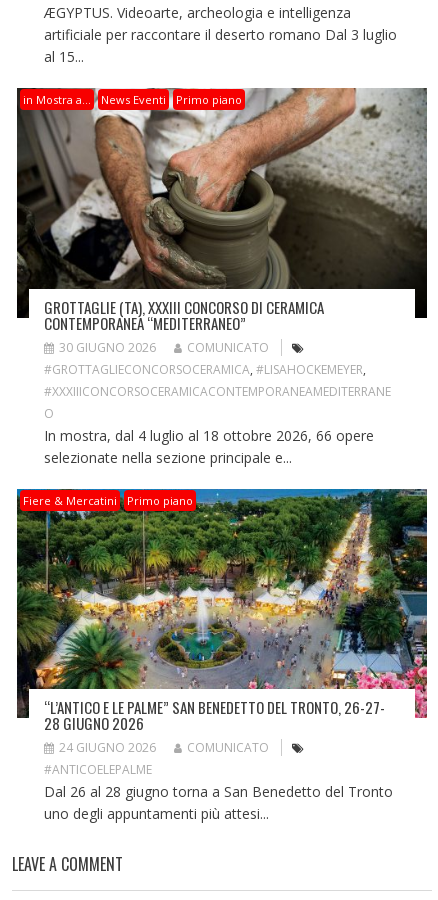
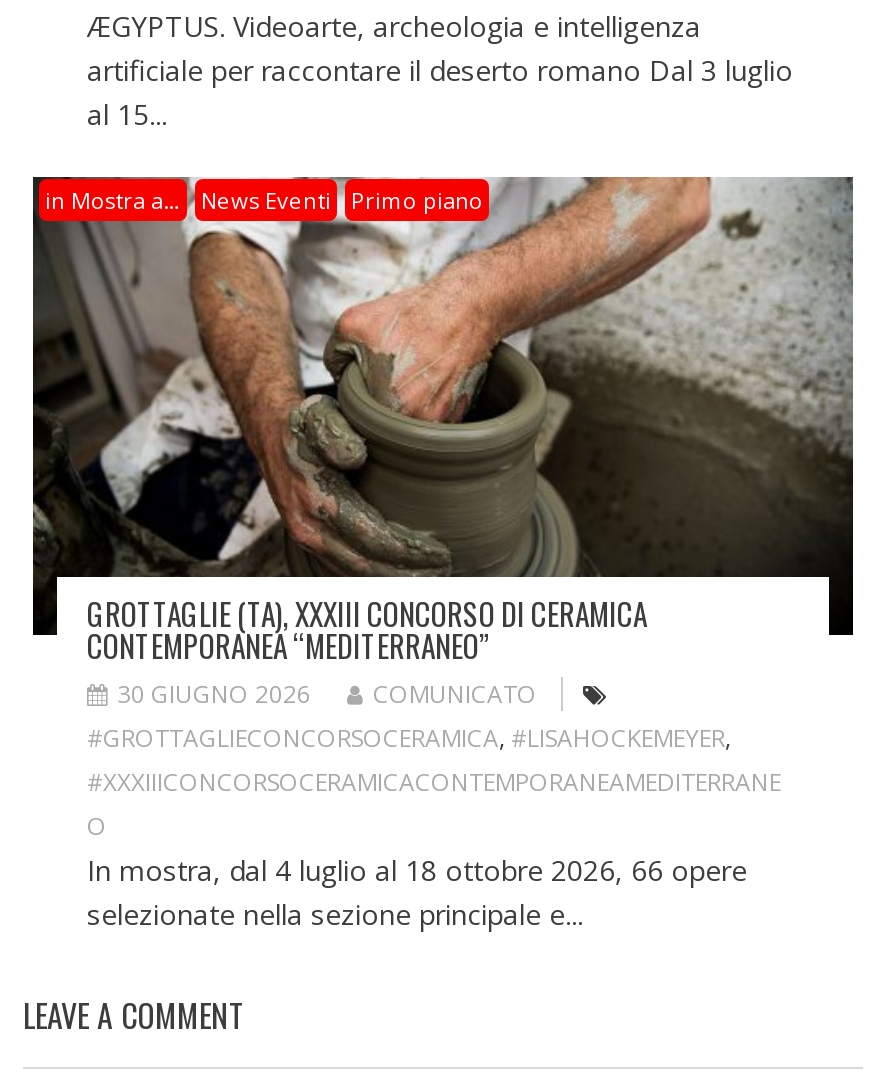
- [image]
- Fiere & Mercatini
- Primo piano

- “L’ANTICO E LE PALME” SAN BENEDETTO DEL TRONTO, 26-27-
- 28 GIUGNO 2026
- 24 GIUGNO 2026
- COMUNICATO
- #ANTICOELEPALME
- Dal 26 al 28 giugno torna a San Benedetto del Tronto
- uno degli appuntamenti più attesi...
